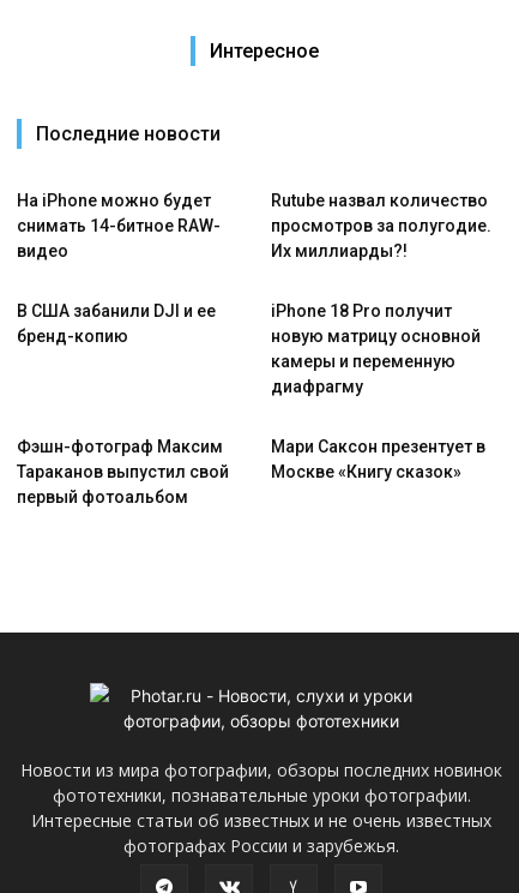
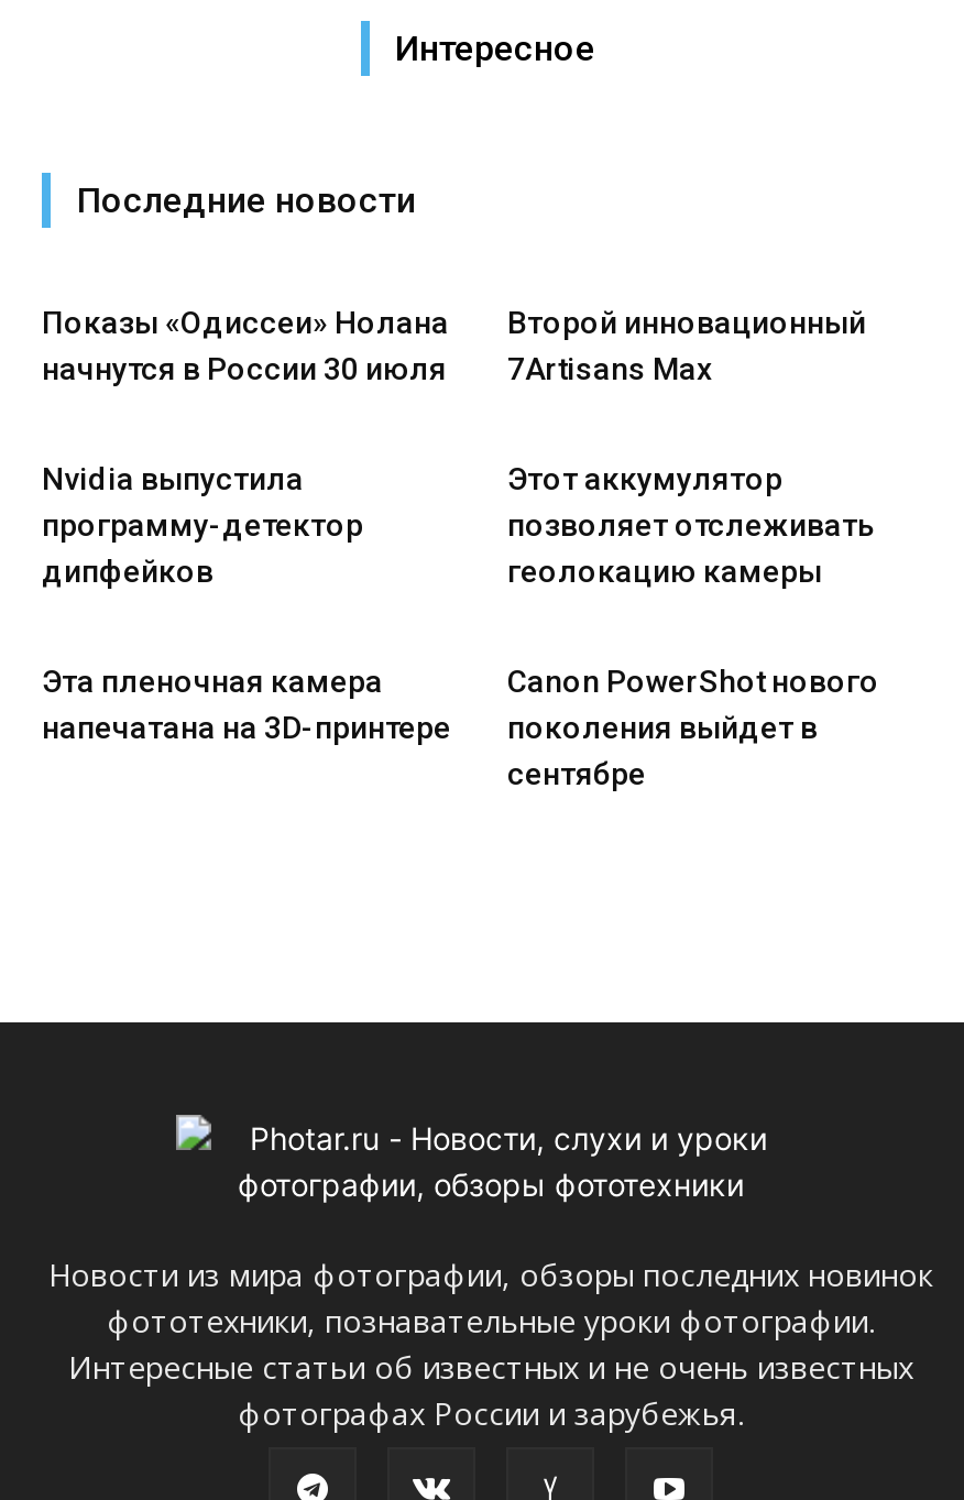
- На iPhone можно будет
- снимать 14-битное RAW-
- видео
+ Показы «Одиссеи» Нолана
+ начнутся в России 30 июля

- Rutube назвал количество
- просмотров за полугодие.
- Их миллиарды?!
+ Второй инновационный
+ 7Artisans Max

- В США забанили DJI и ее
- бренд-копию
+ Nvidia выпустила
+ программу-детектор
+ дипфейков

- iPhone 18 Pro получит
- новую матрицу основной
- камеры и переменную
- диафрагму
+ Этот аккумулятор
+ позволяет отслеживать
+ геолокацию камеры

- Фэшн-фотограф Максим
- Тараканов выпустил свой
- первый фотоальбом
+ Эта пленочная камера
+ напечатана на 3D-принтере

- Мари Саксон презентует в
- Москве «Книгу сказок»
+ Canon PowerShot нового
+ поколения выйдет в
+ сентябре
